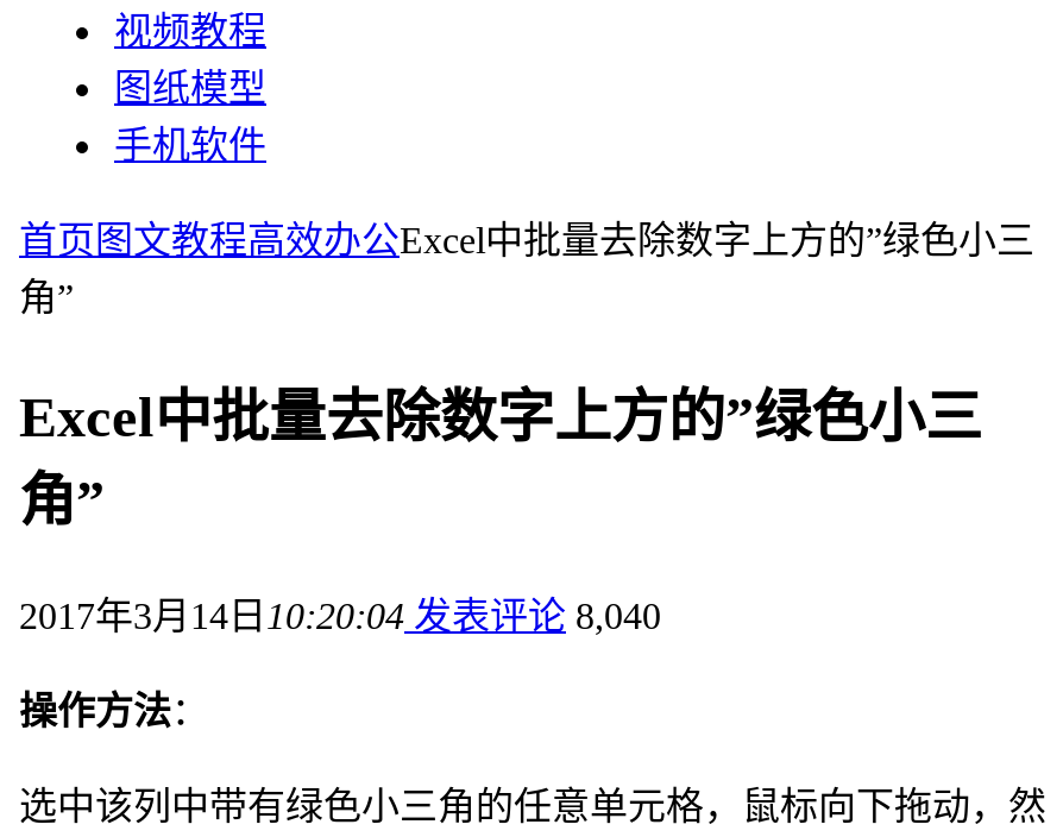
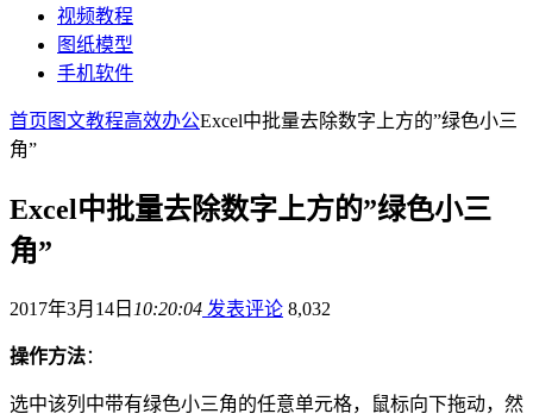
- 2017年3月14日10:20:04发表评论8,040
+ 2017年3月14日10:20:04发表评论8,032
